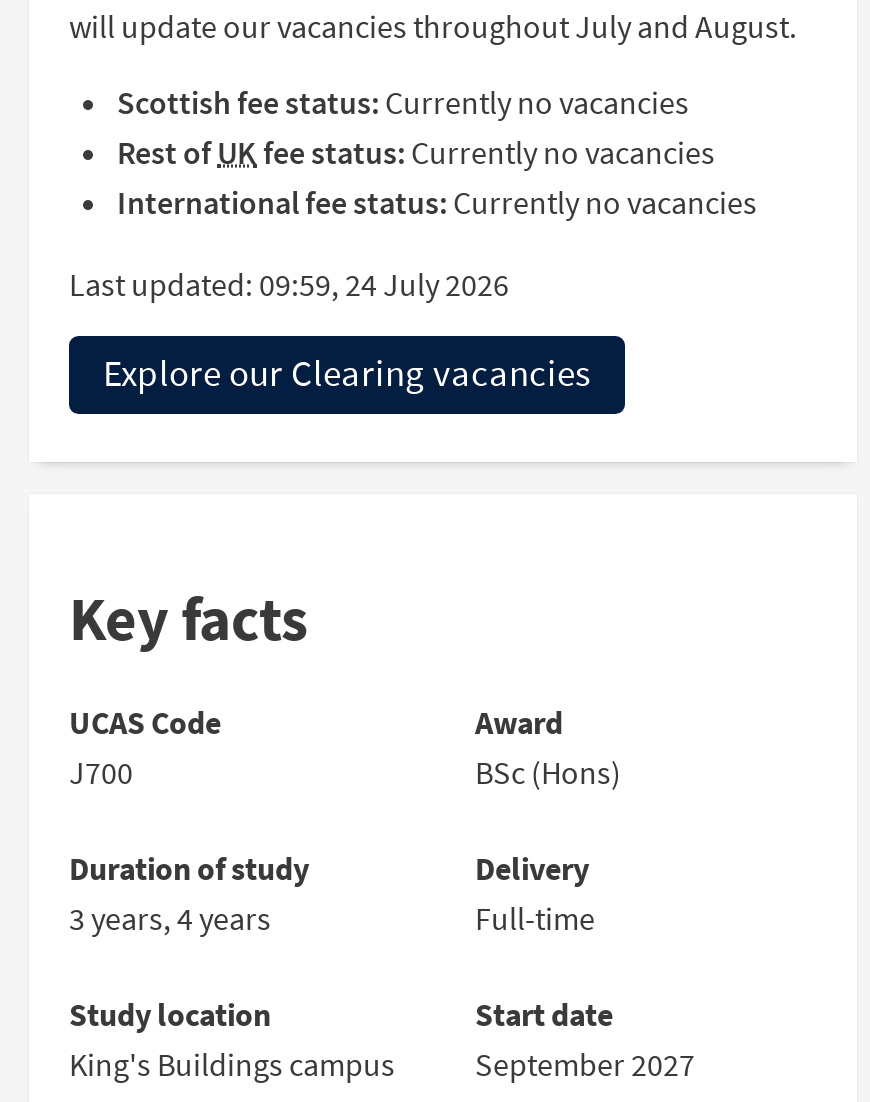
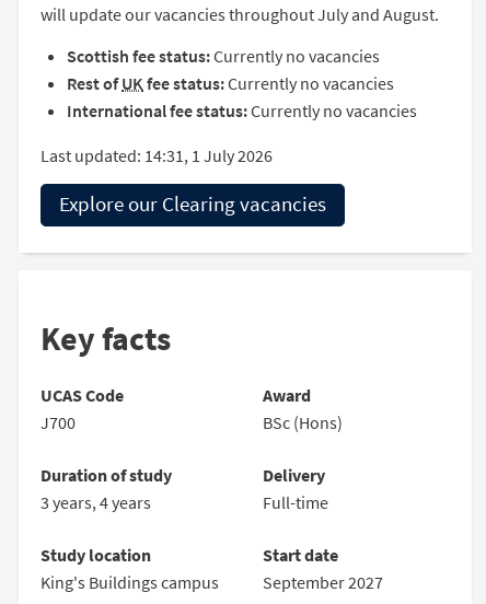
- Last updated: 09:59, 24 July 2026
+ Last updated: 14:31, 1 July 2026
